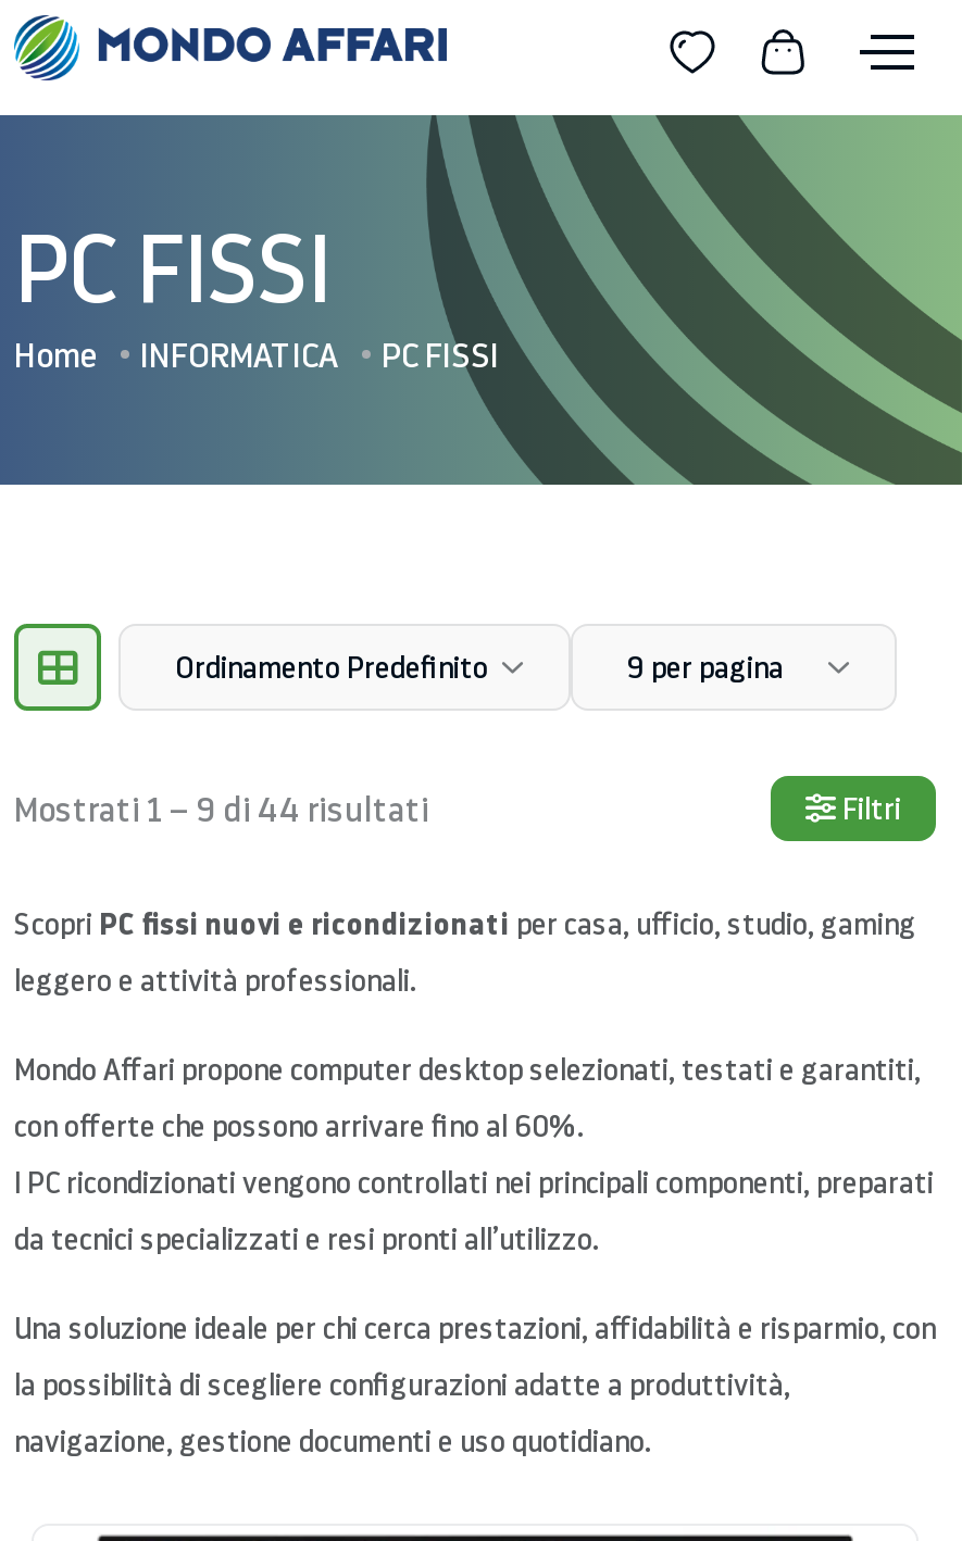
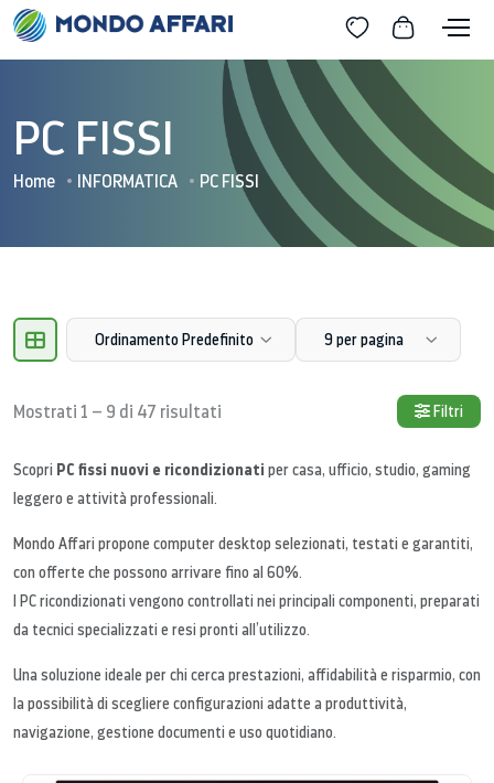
- Mostrati 1 – 9 di 44 risultati
+ Mostrati 1 – 9 di 47 risultati
